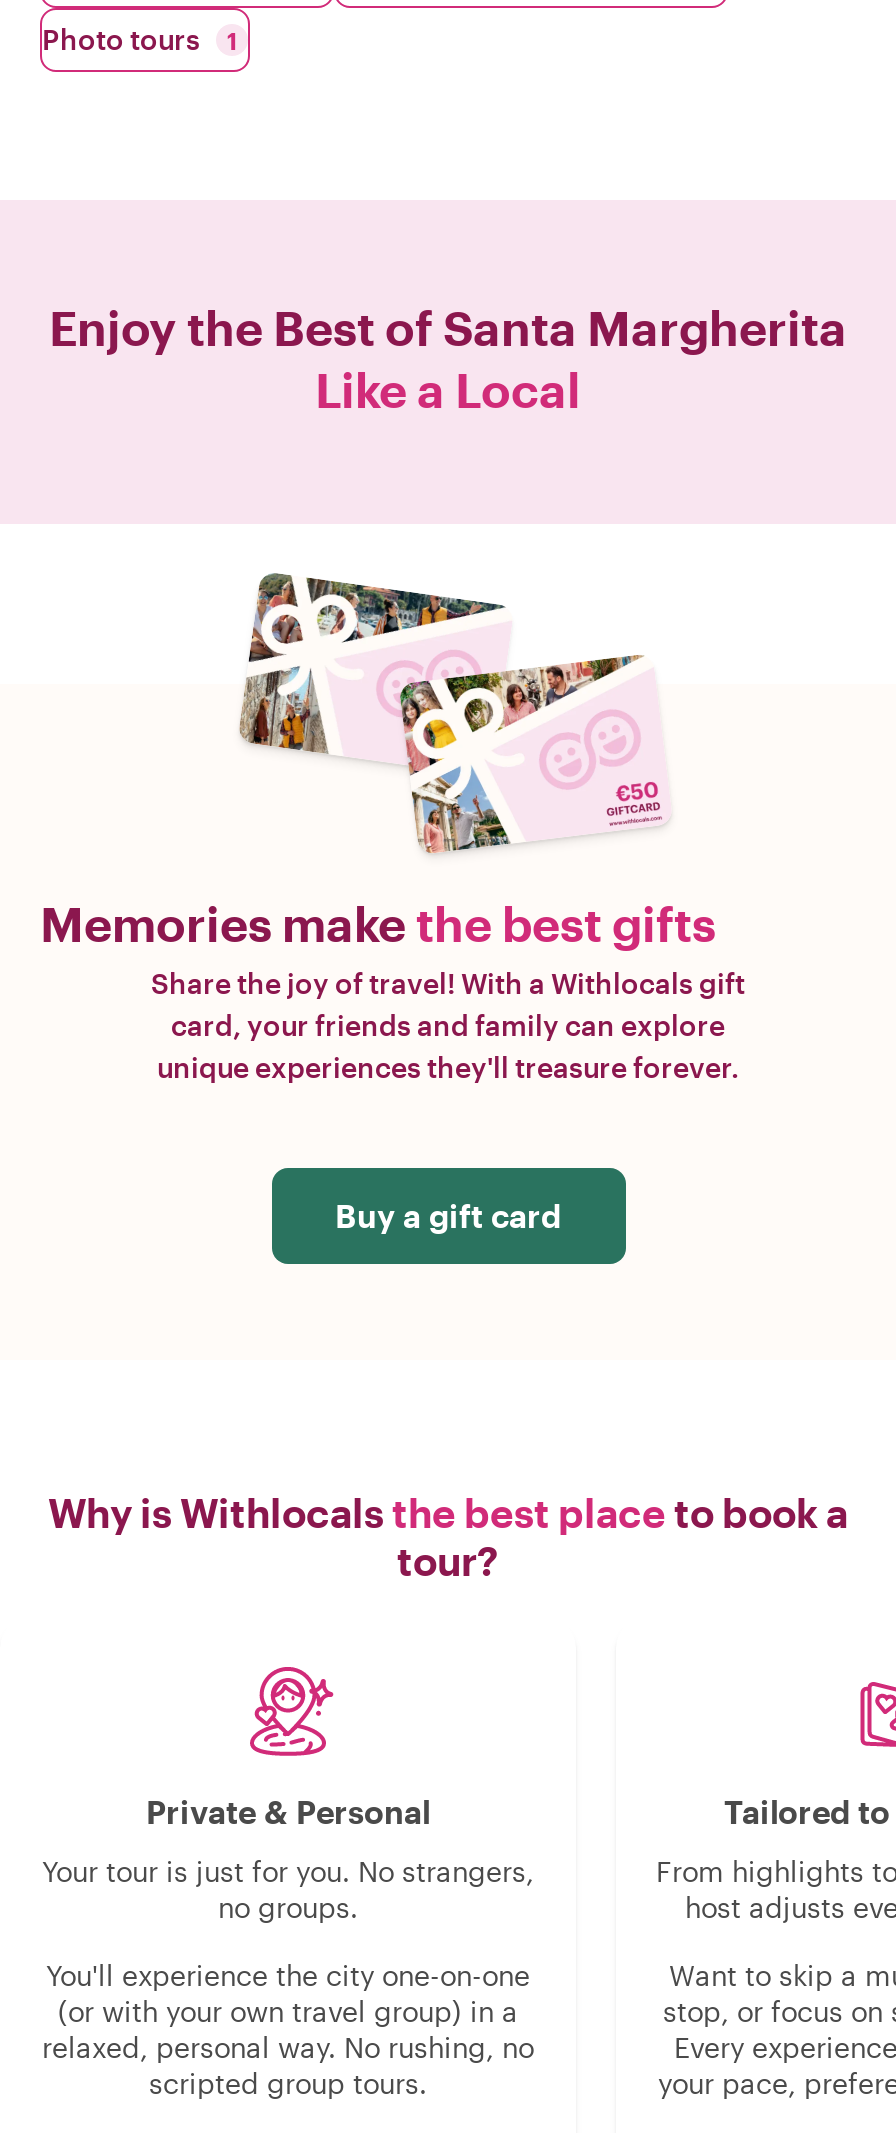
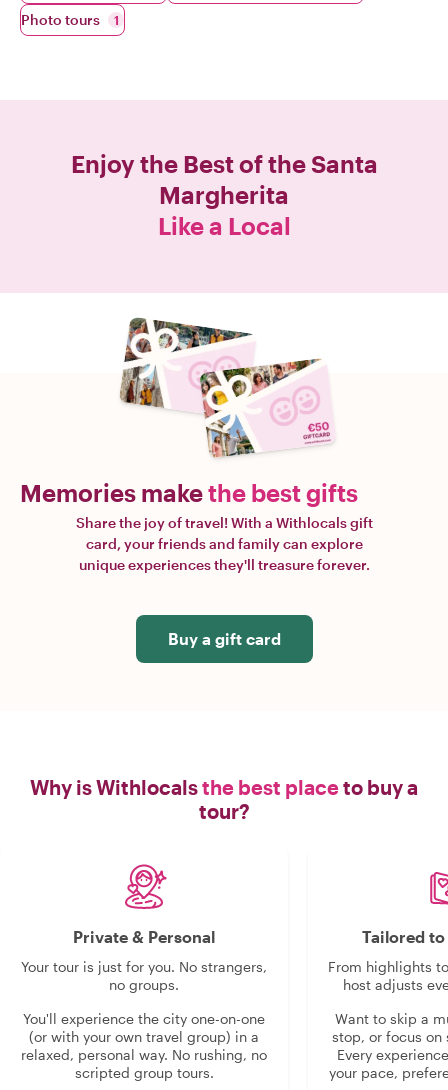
- Enjoy the Best of Santa Margherita
+ Enjoy the Best of the Santa
+ Margherita

- Why is Withlocals the best place to book a
+ Why is Withlocals the best place to buy a
